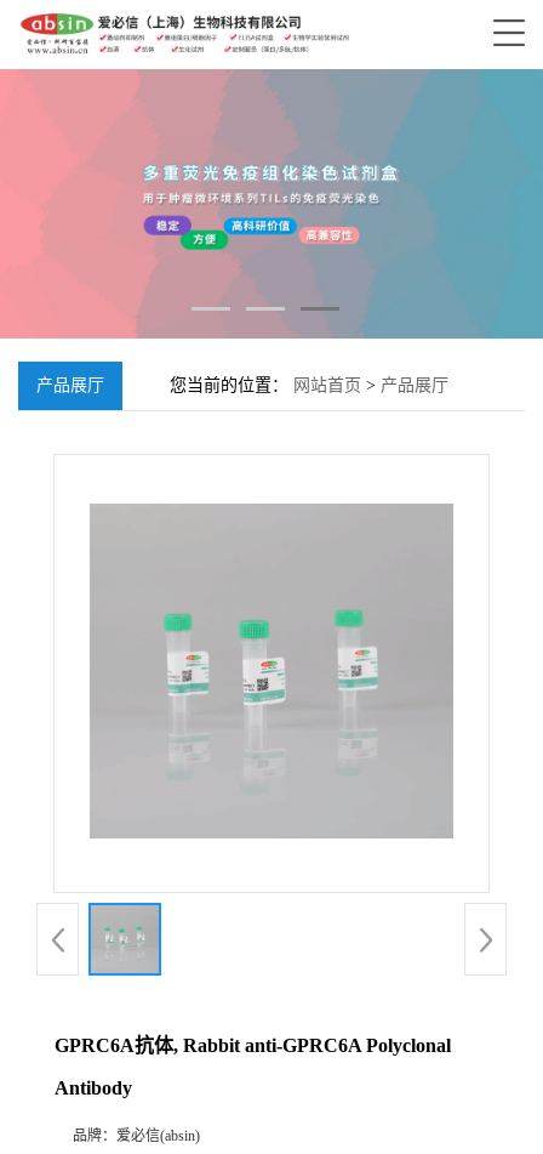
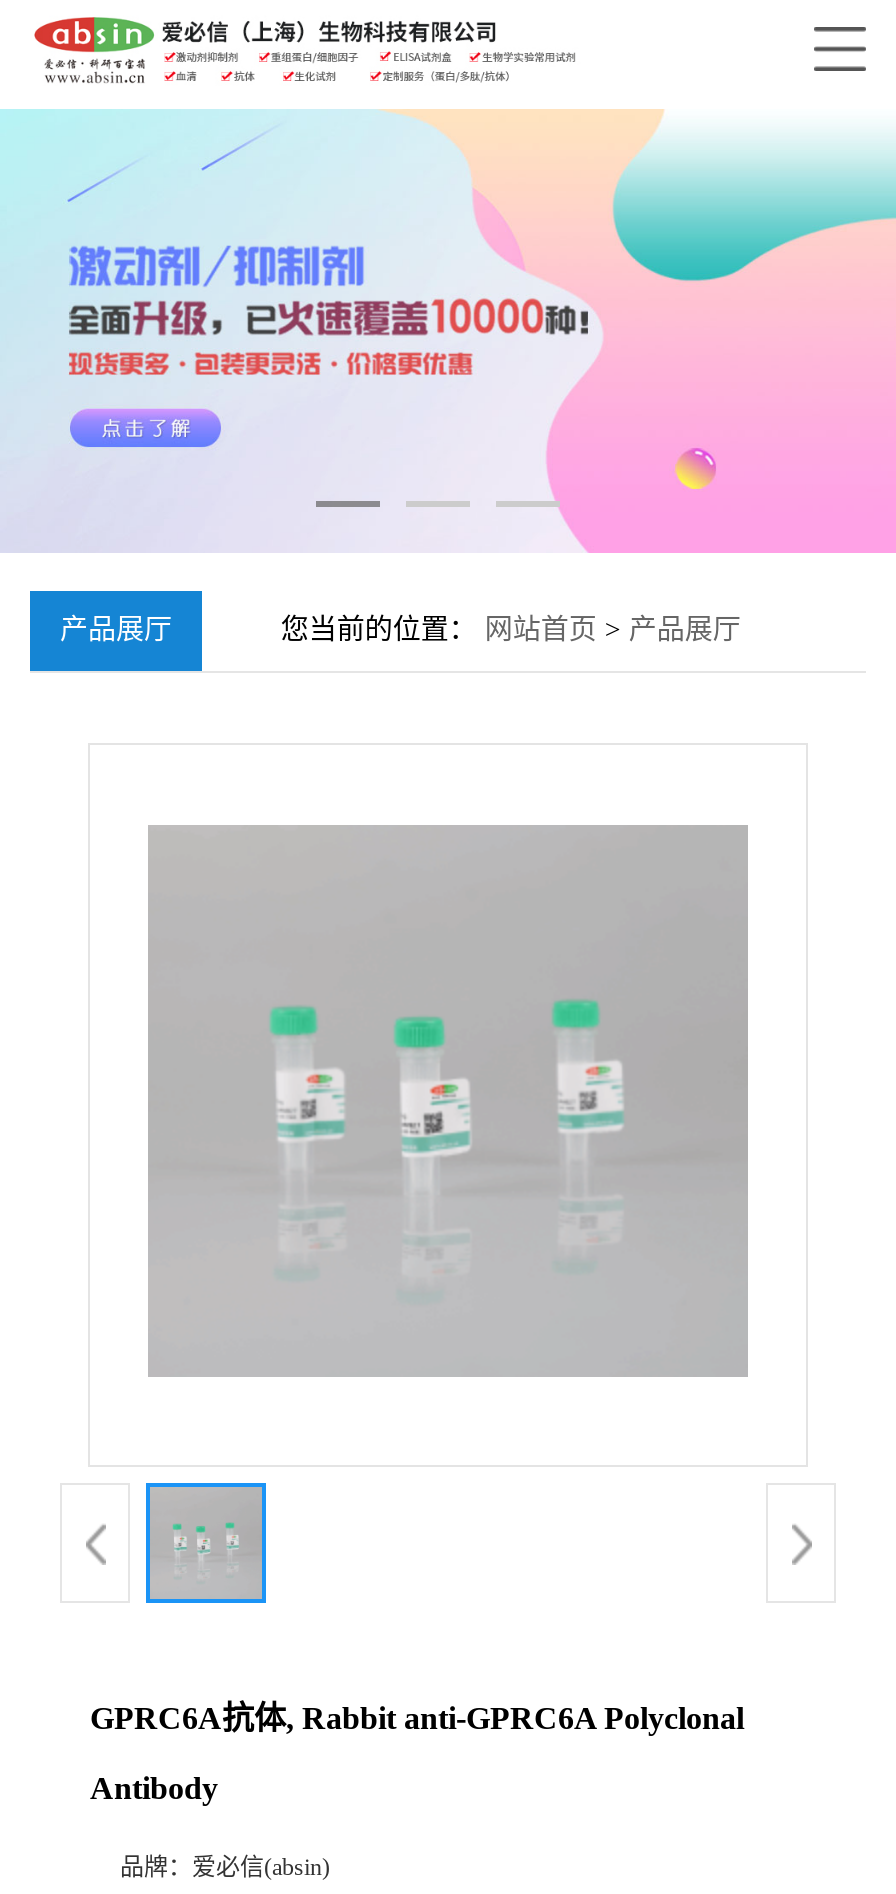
- [image]
+ [image]
